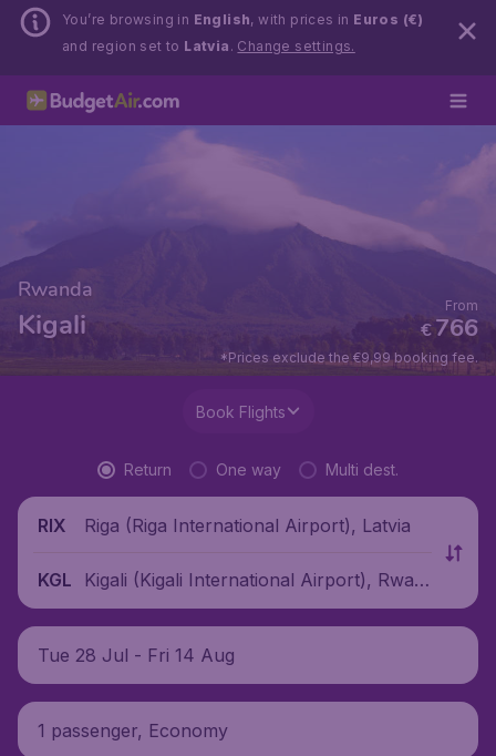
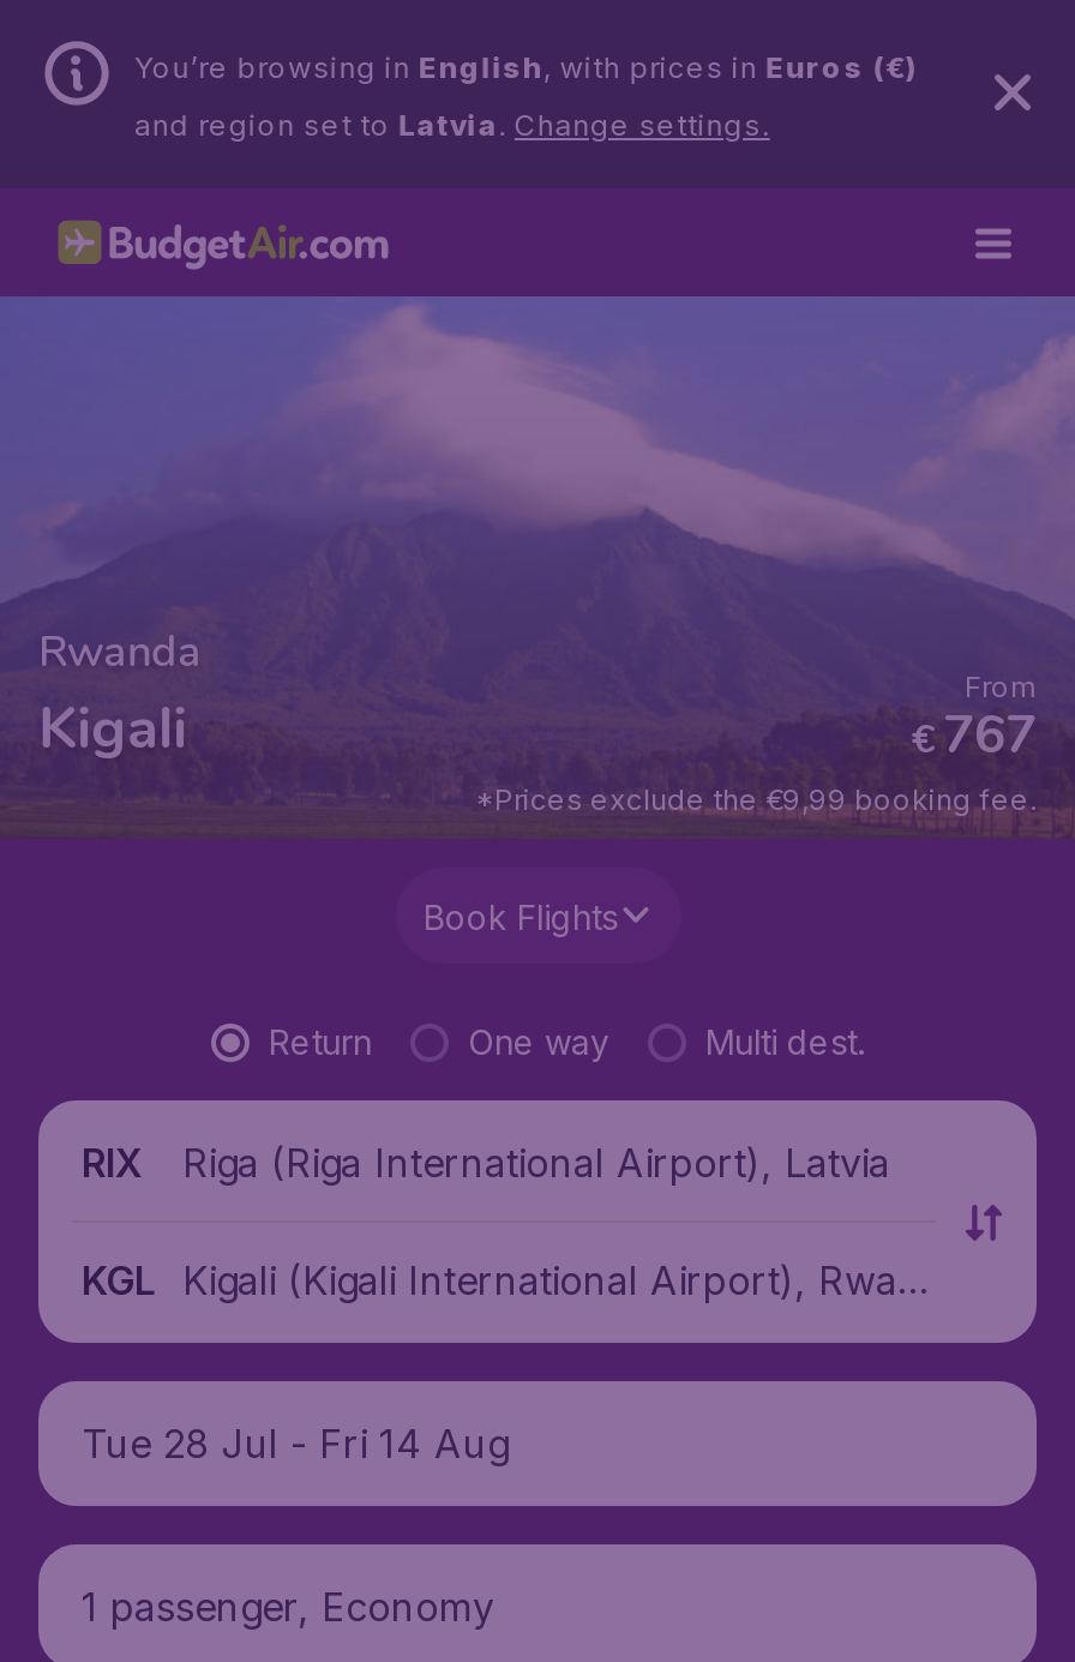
- € 766
+ € 767
